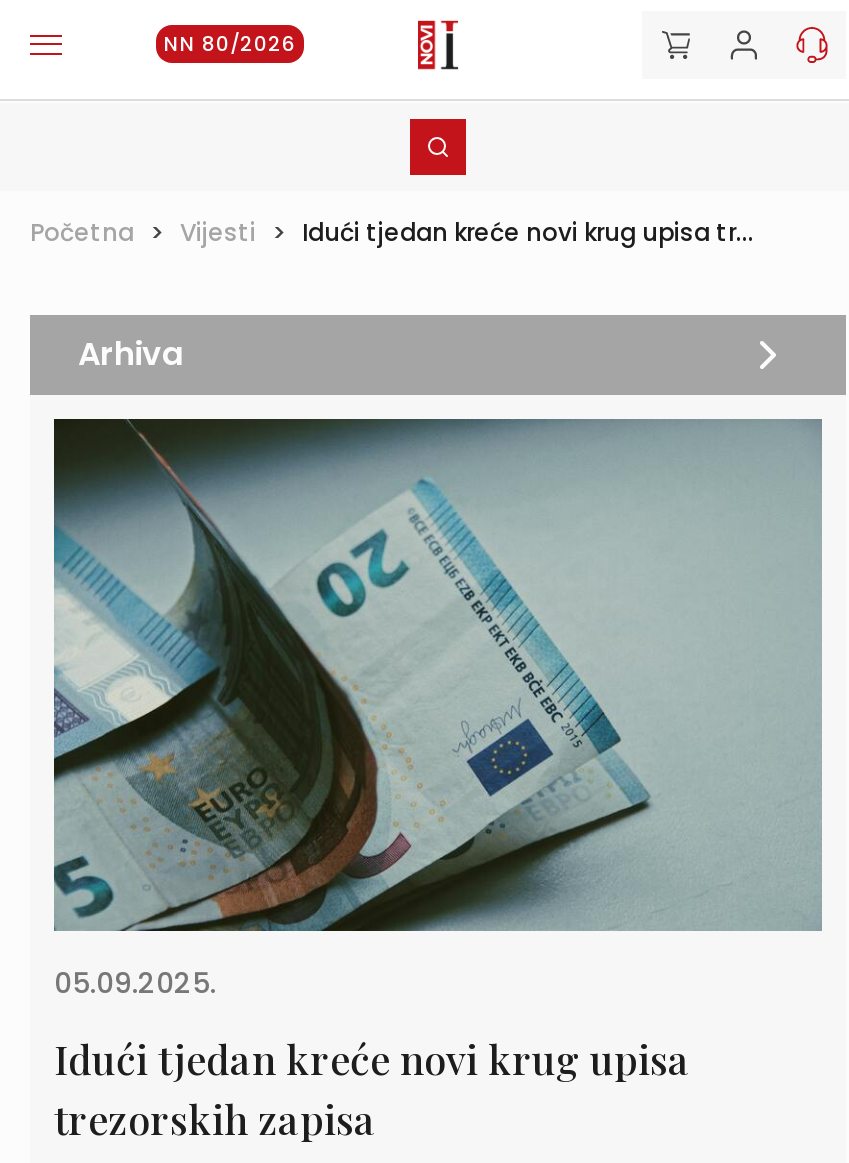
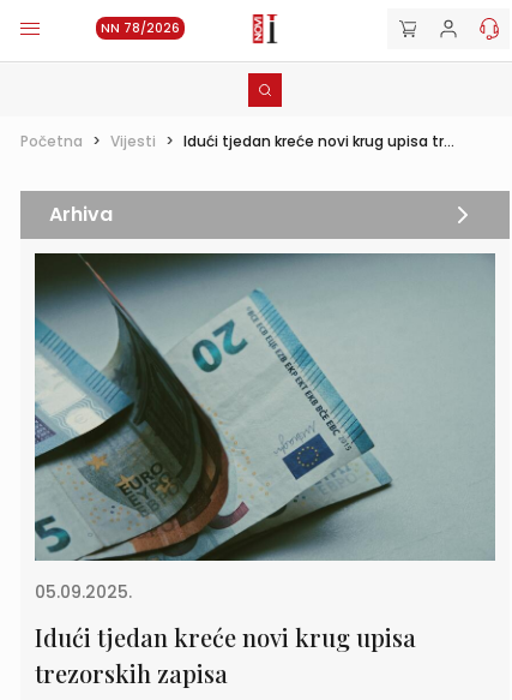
- NN 80/2026
+ NN 78/2026
